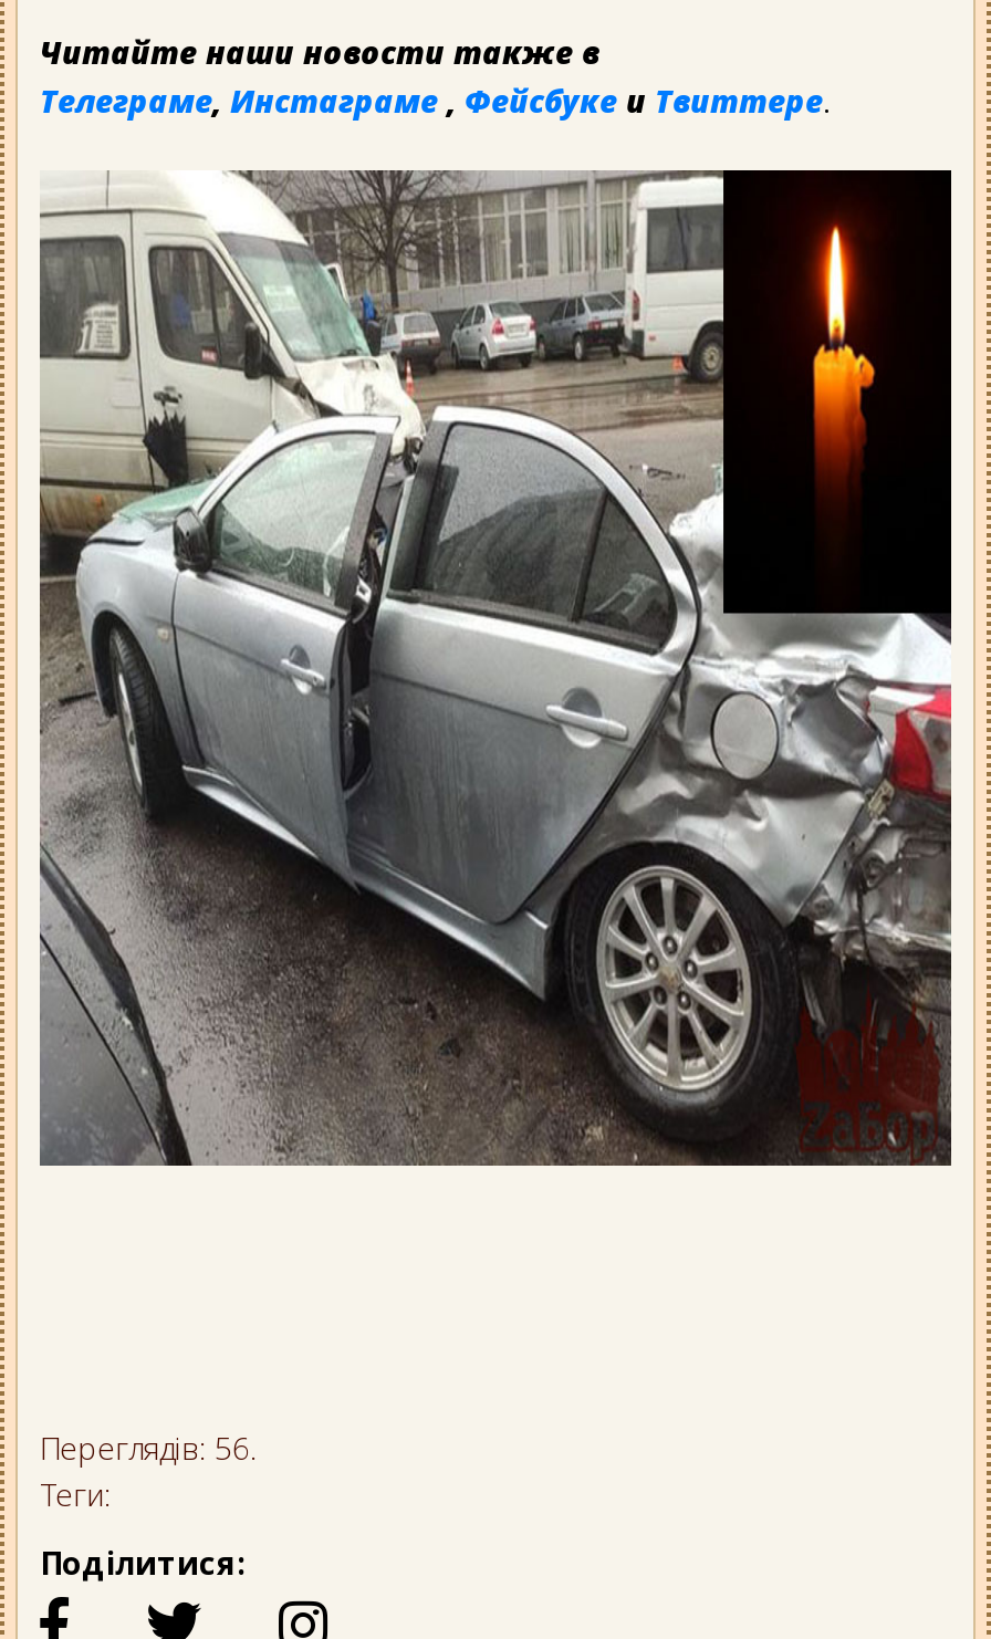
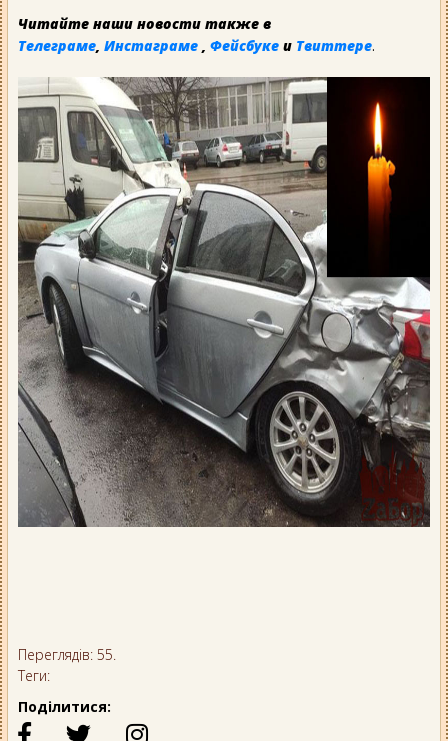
- Переглядів: 56.
+ Переглядів: 55.
